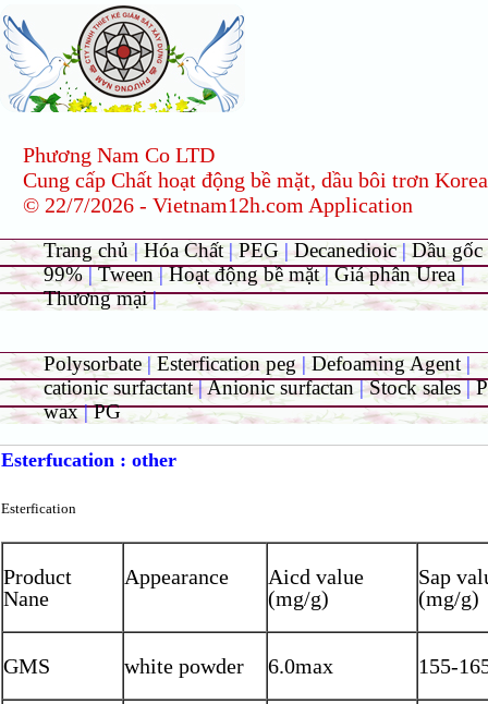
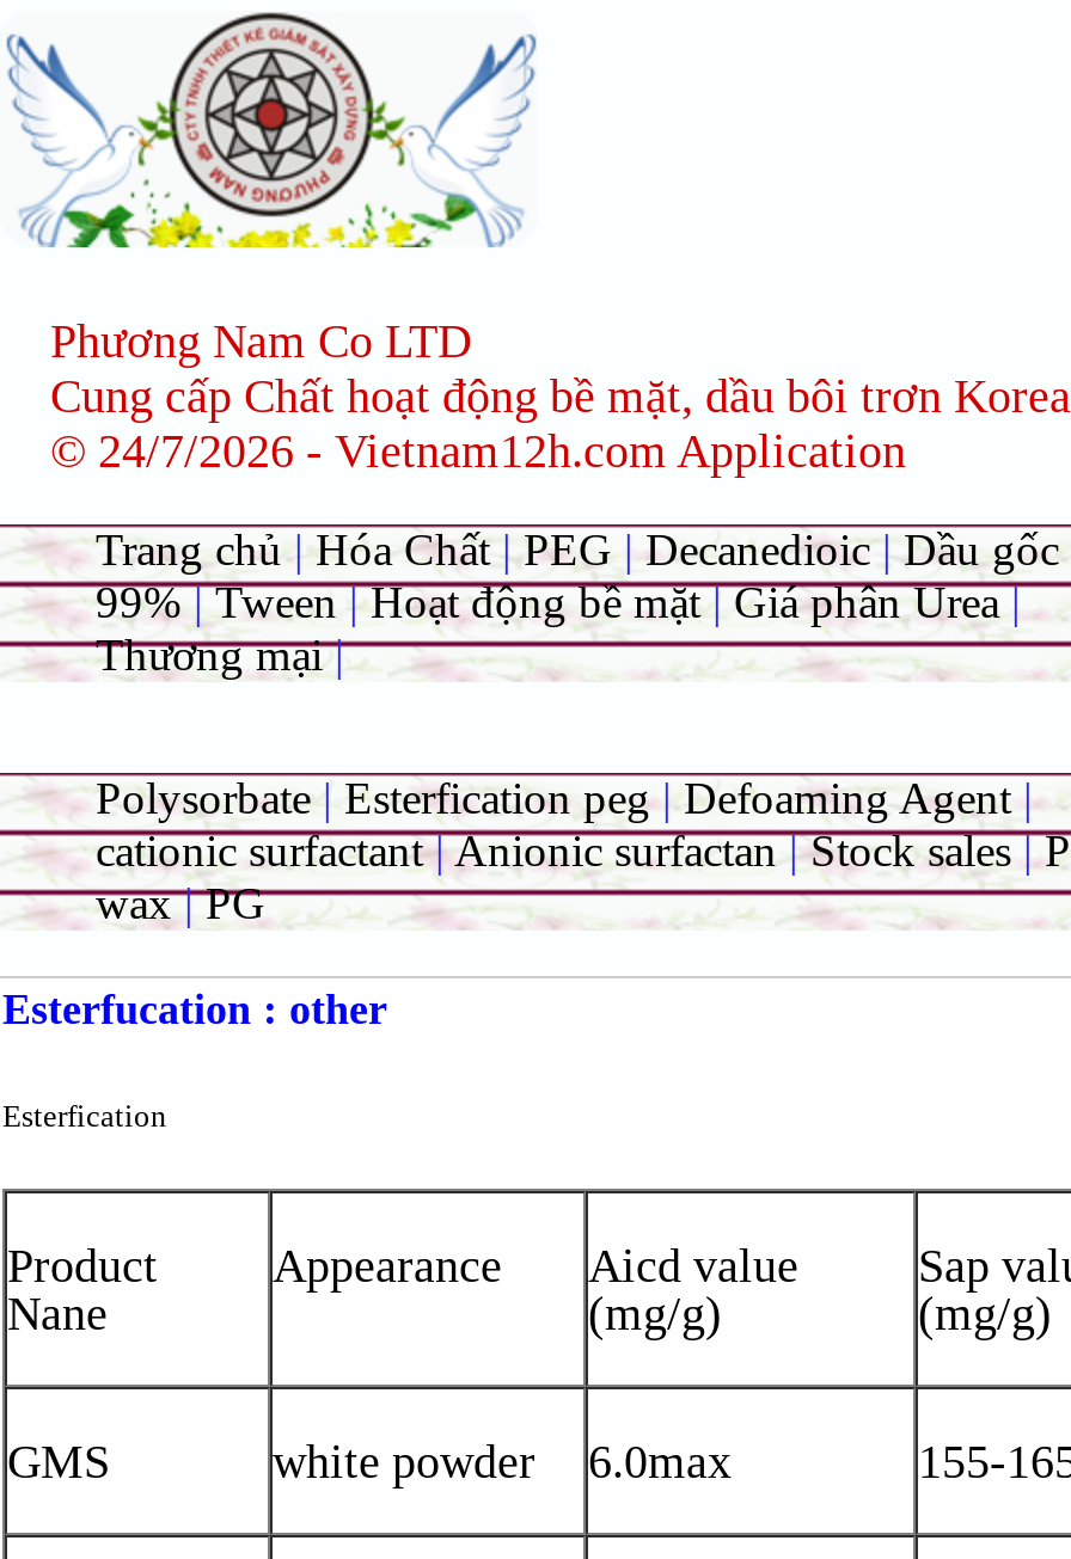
- © 22/7/2026 - Vietnam12h.com Application
+ © 24/7/2026 - Vietnam12h.com Application
